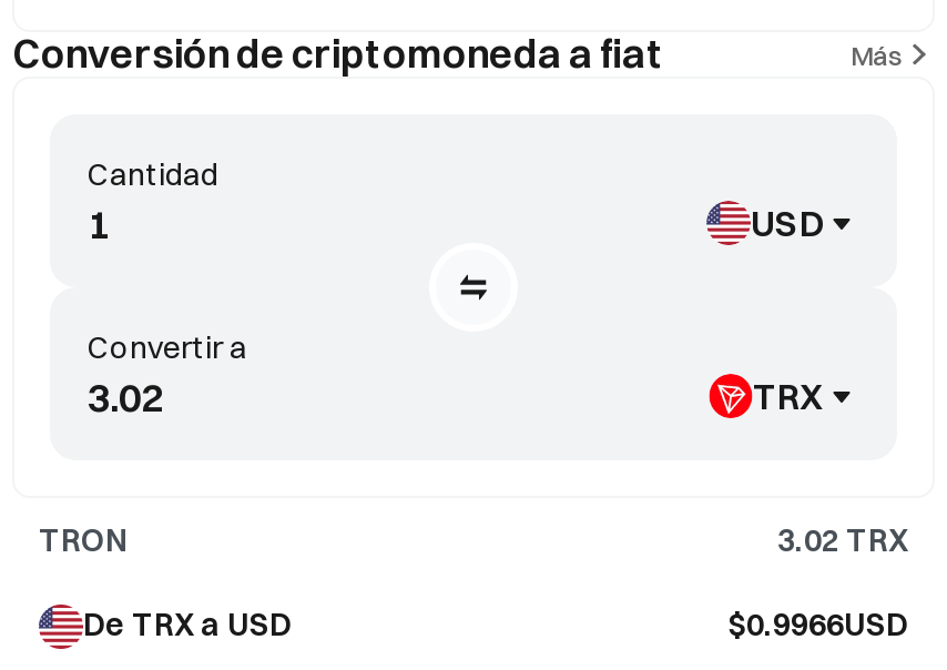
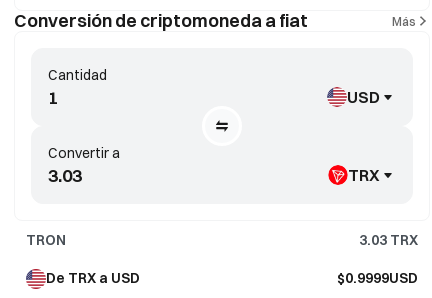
- 3.02 TRX
+ 3.03 TRX

- $0.9966USD
+ $0.9999USD
